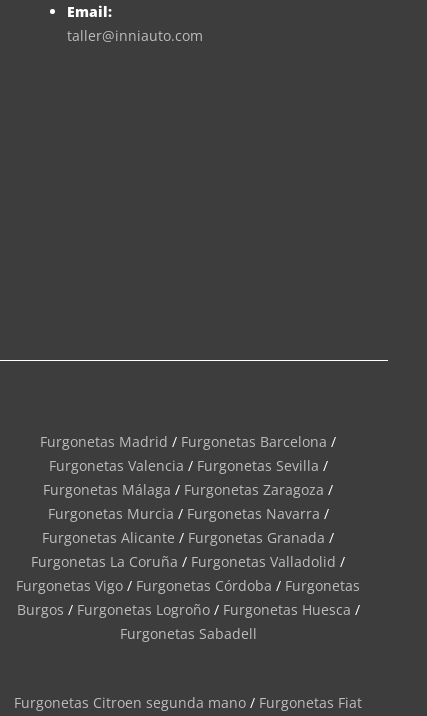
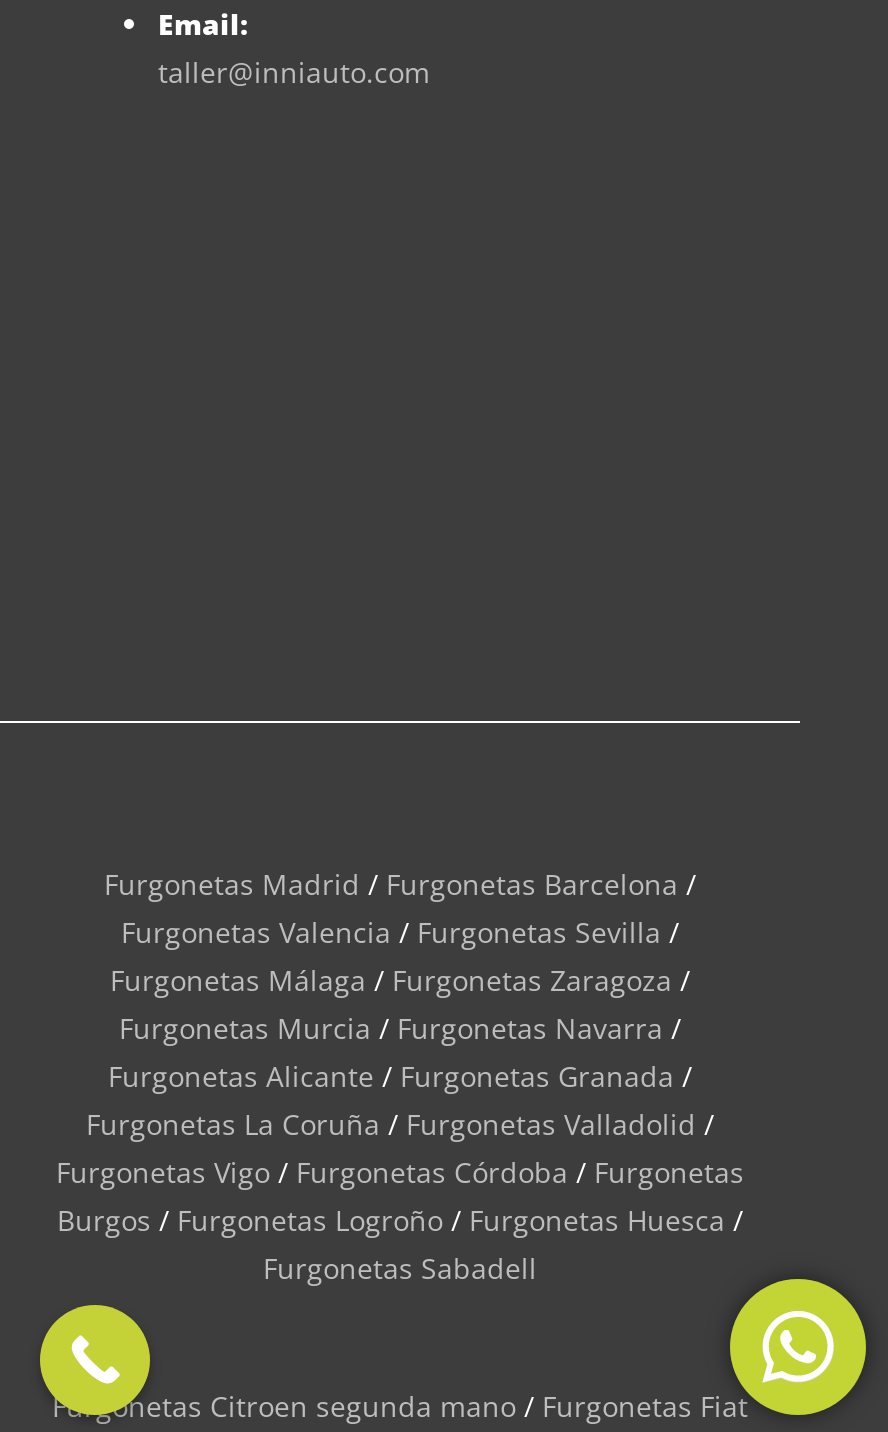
+ [image]

+ [image]
